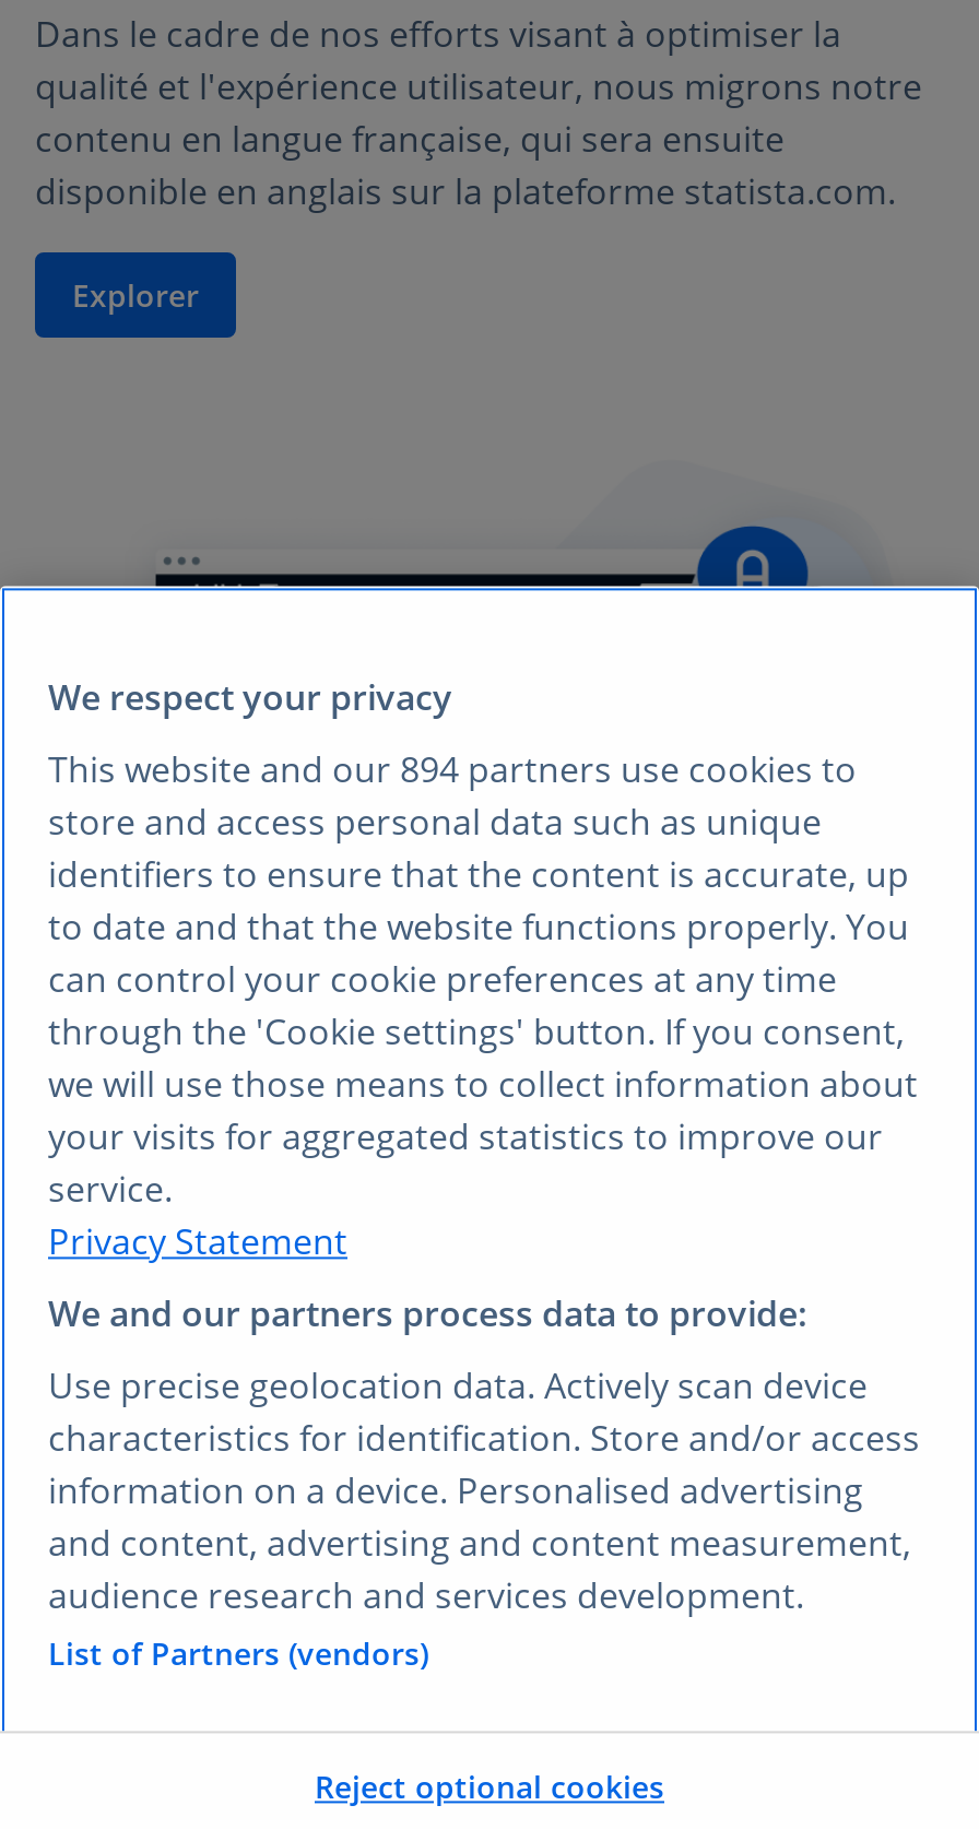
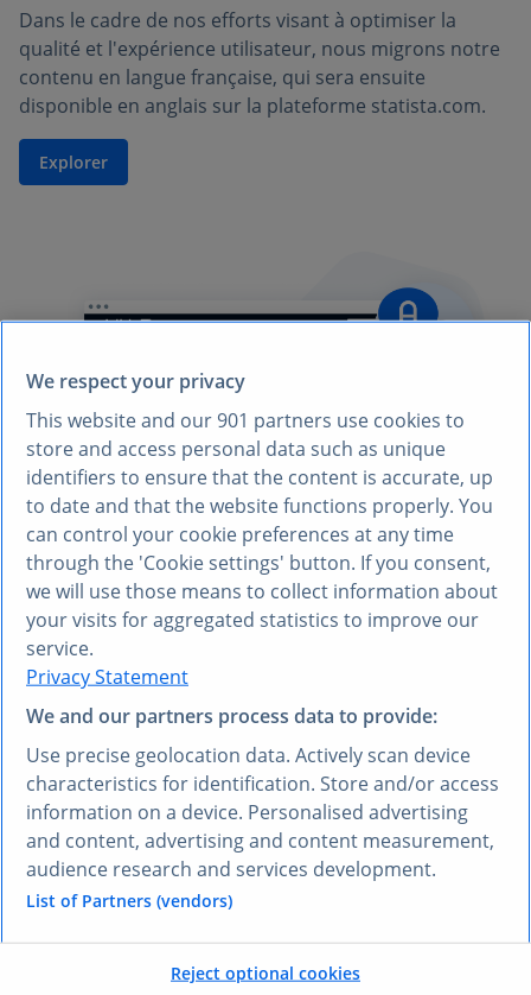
- This website and our 894 partners use cookies to
+ This website and our 901 partners use cookies to
